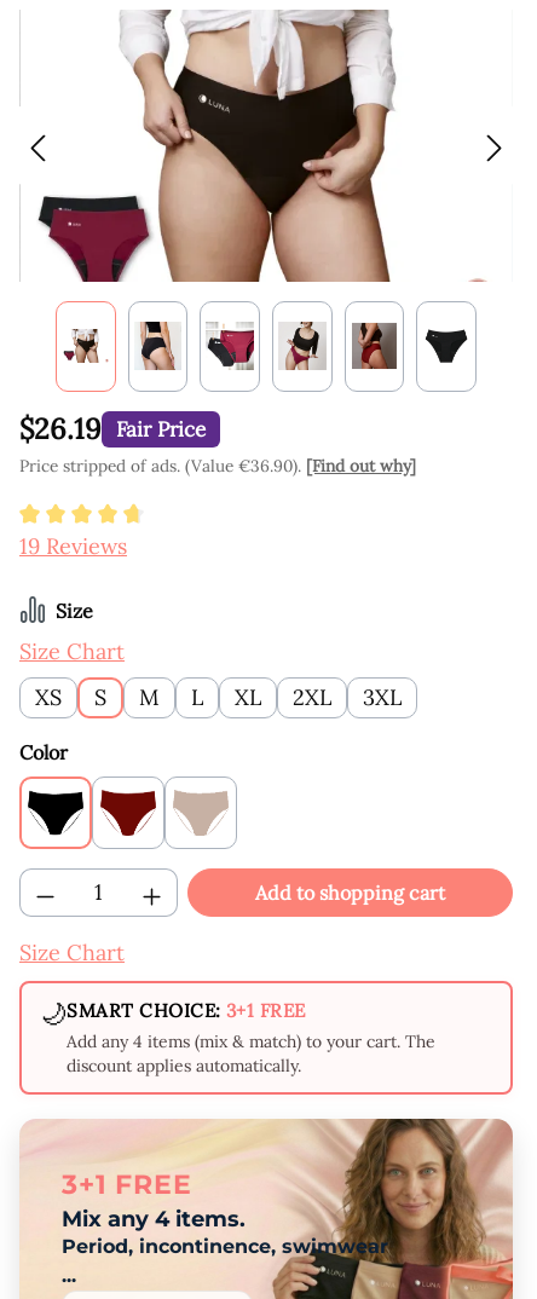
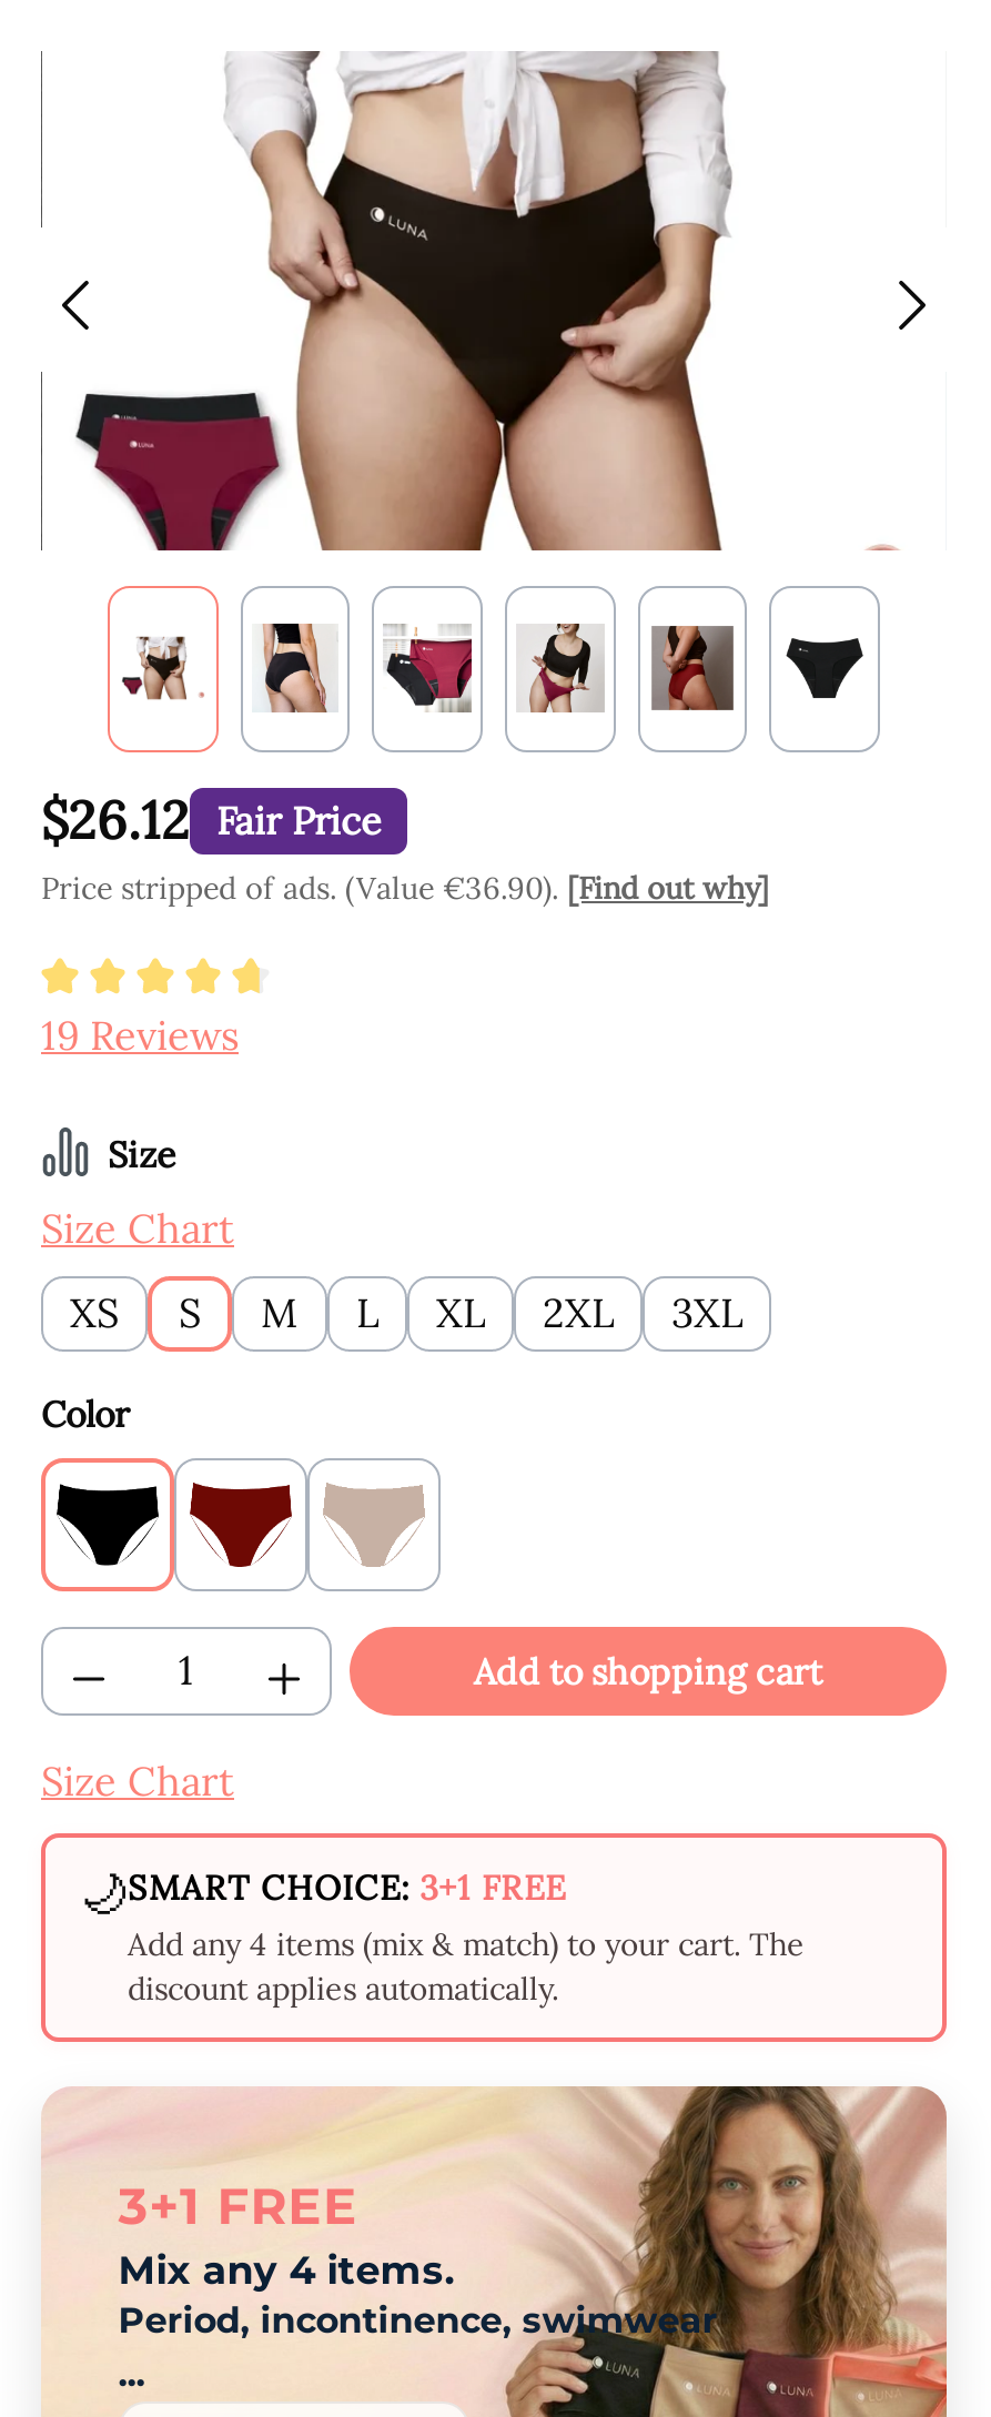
- $26.19 Fair Price
+ $26.12 Fair Price
